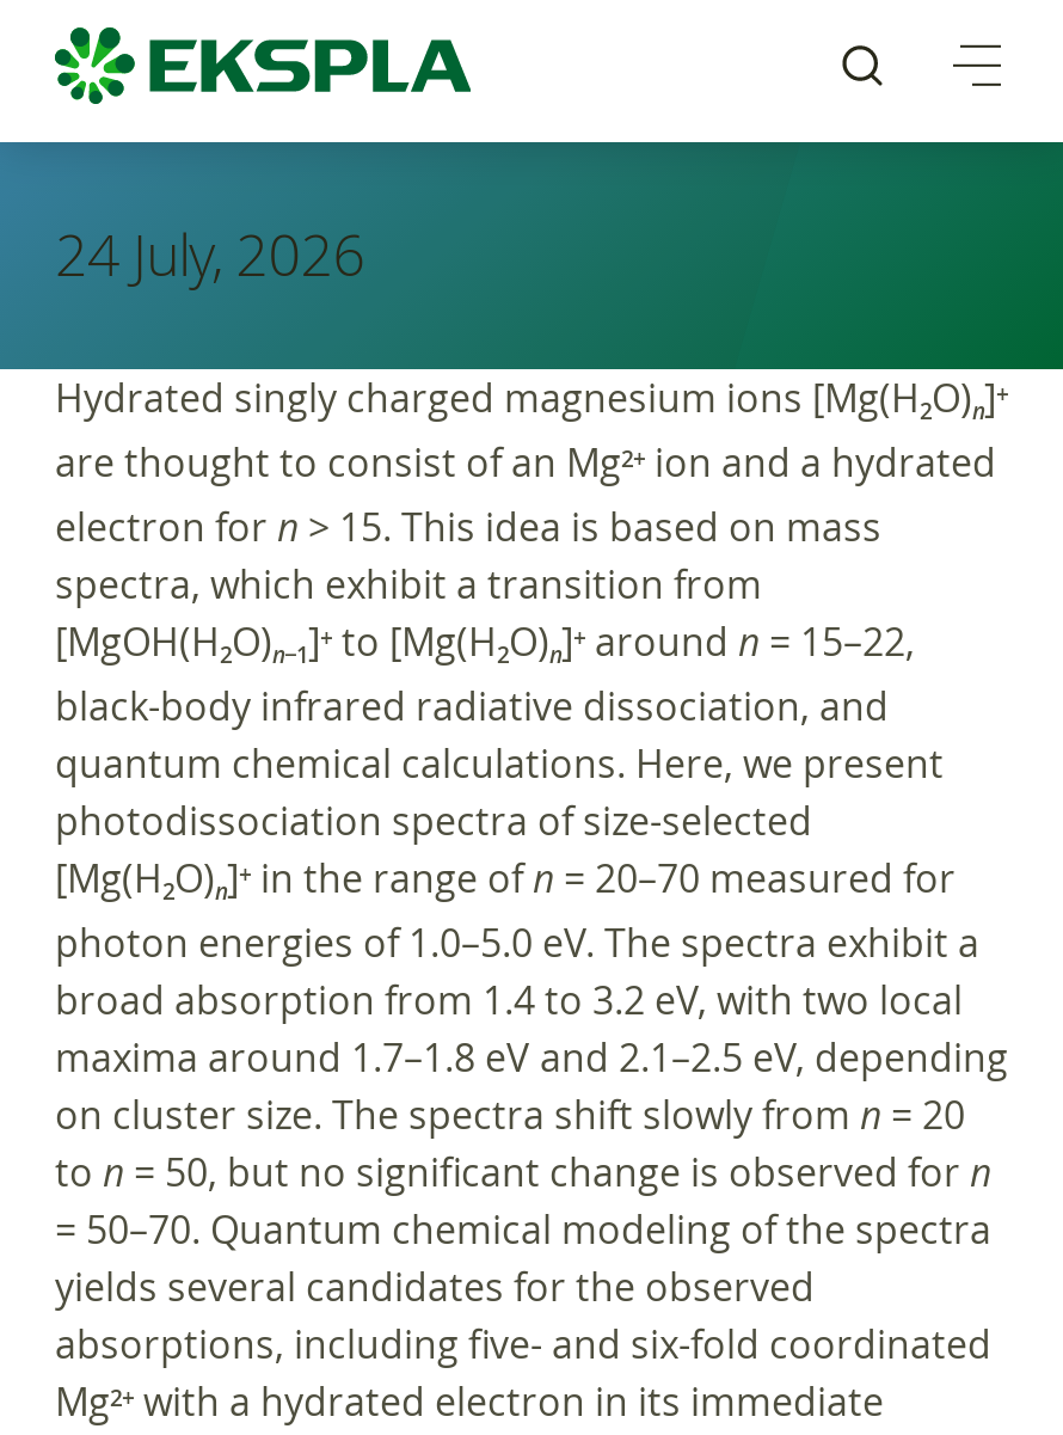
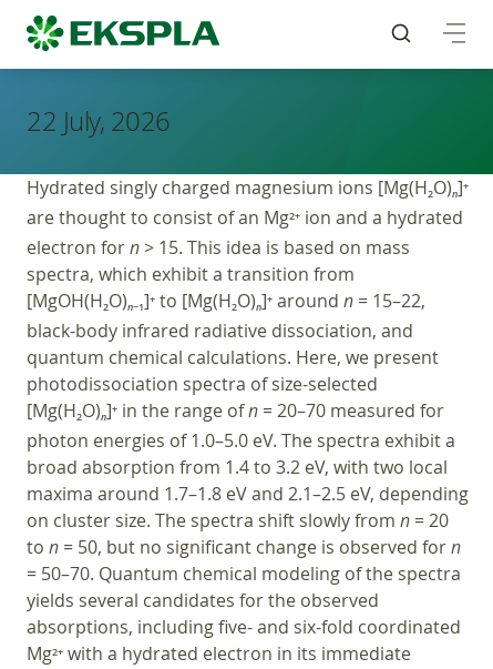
- 24 July, 2026
+ 22 July, 2026
